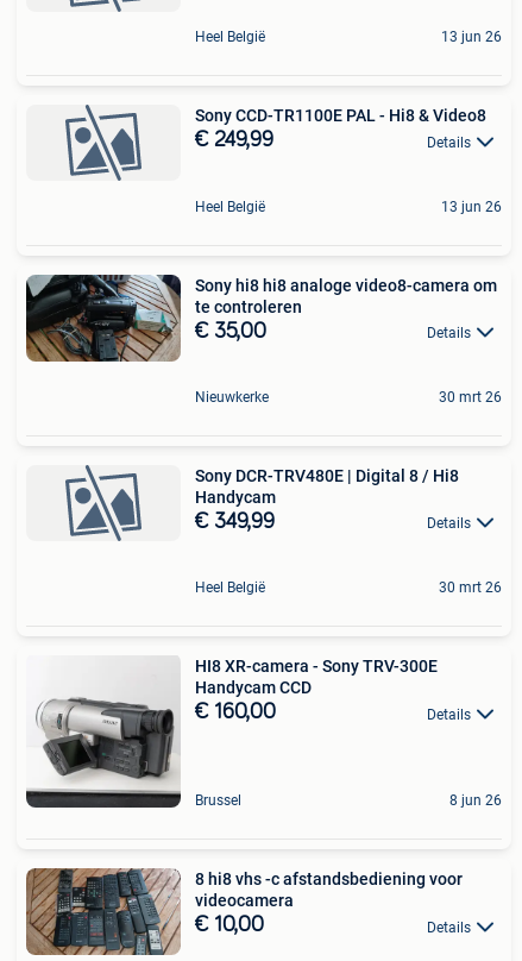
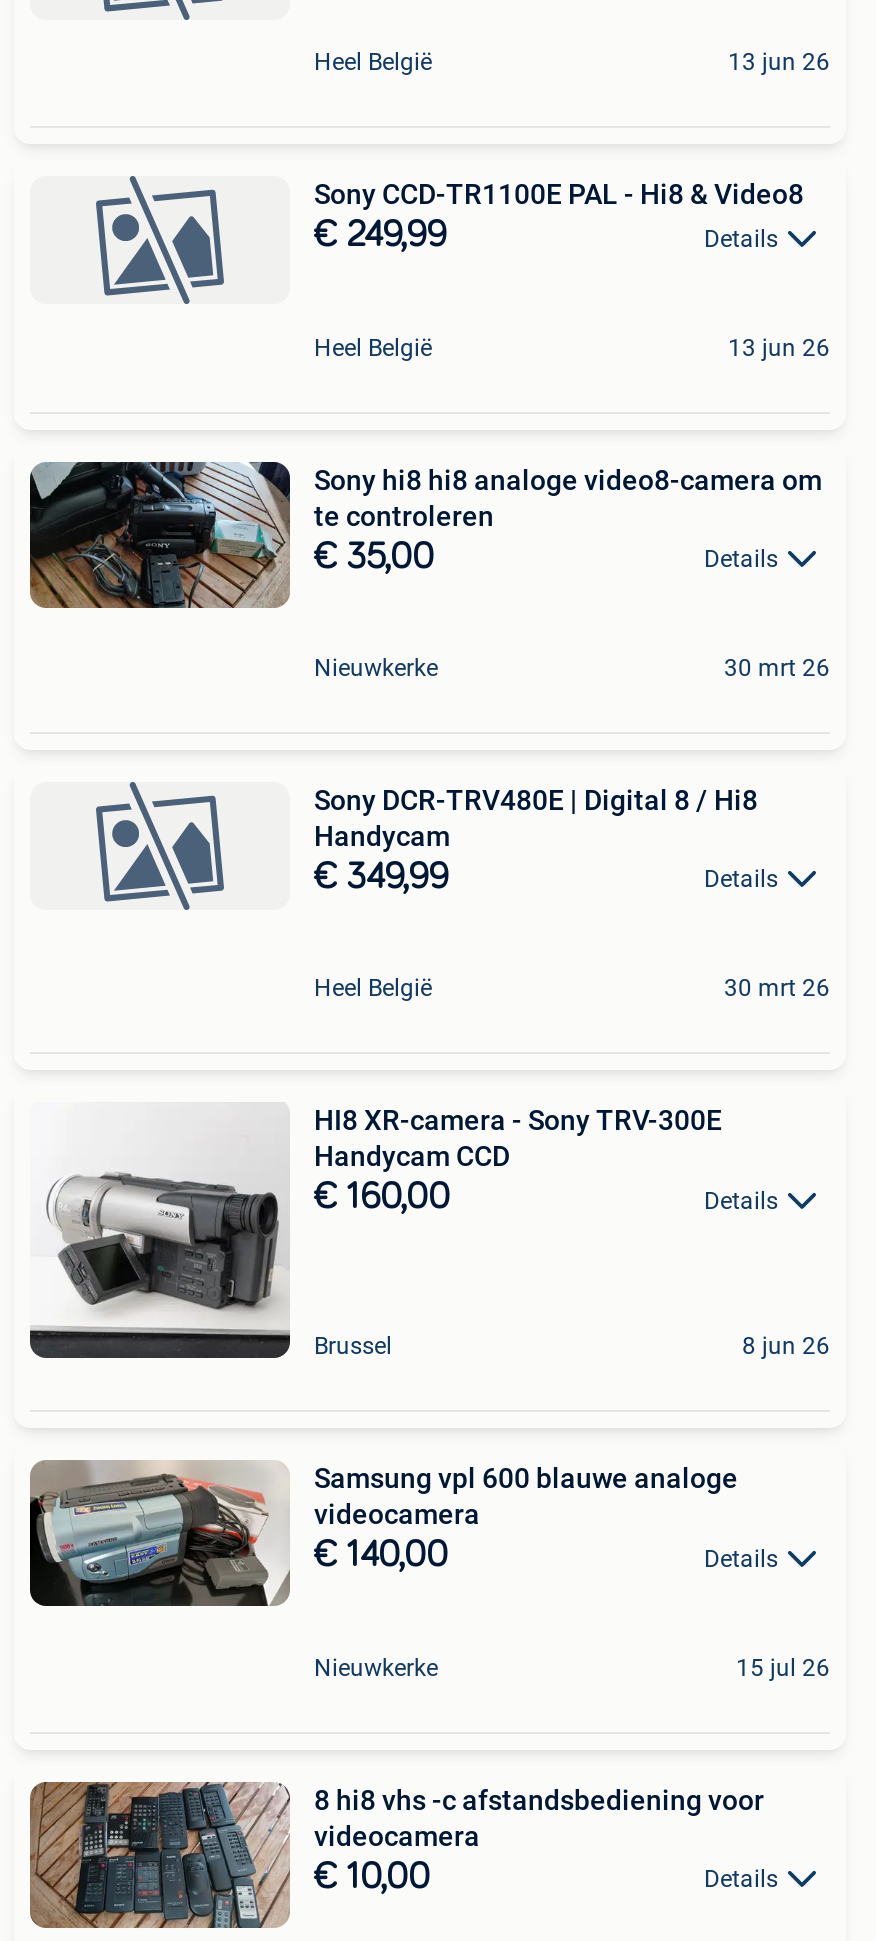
+ [image]
+ Samsung vpl 600 blauwe analoge
+ videocamera
+ € 140,00
+ Details

+ Nieuwkerke
+ 15 jul 26
